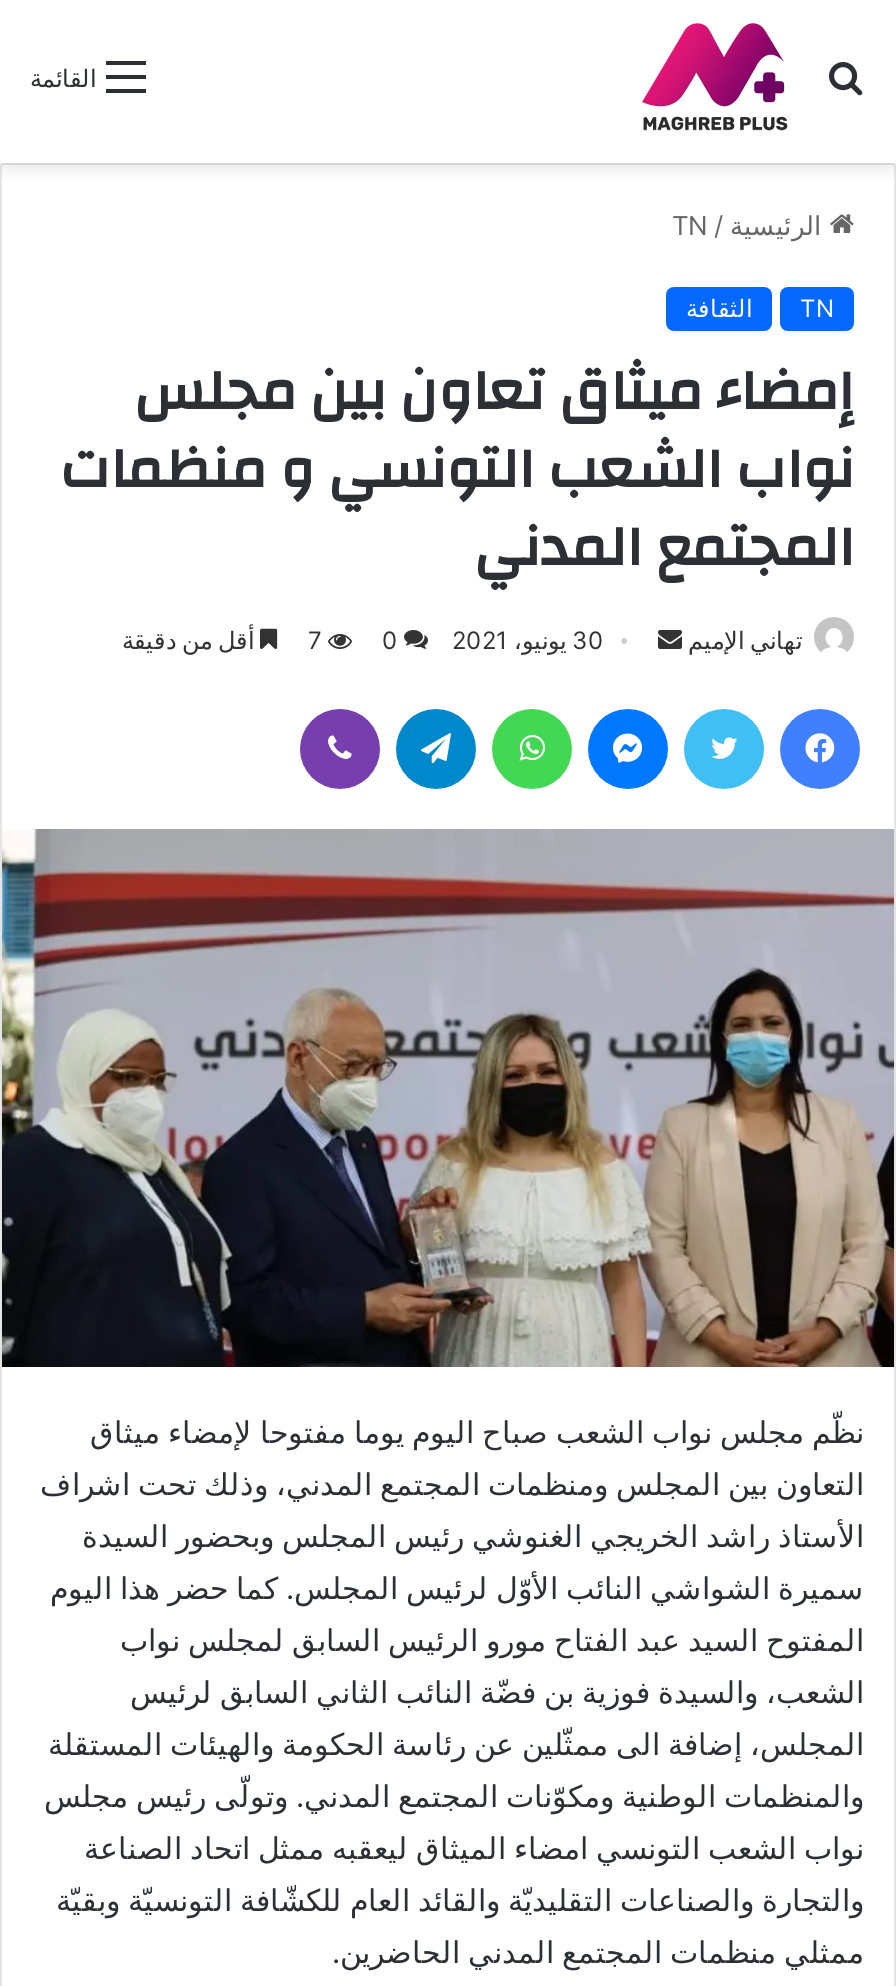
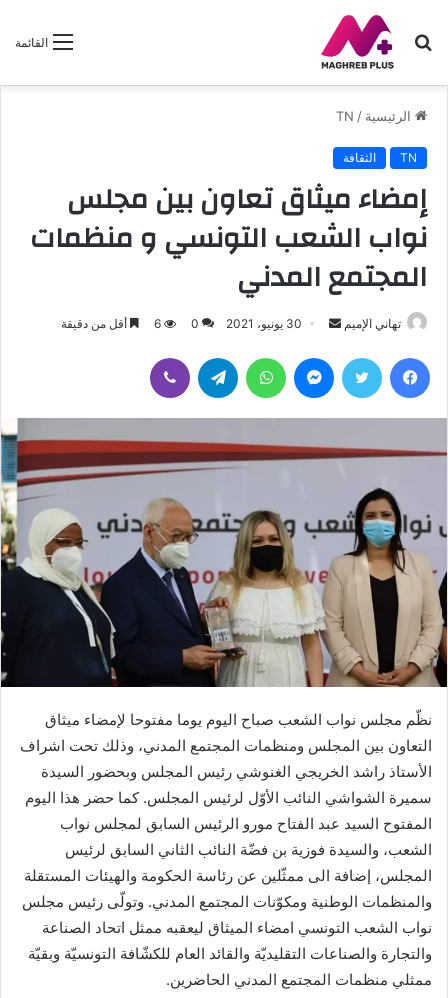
- 7
+ 6
